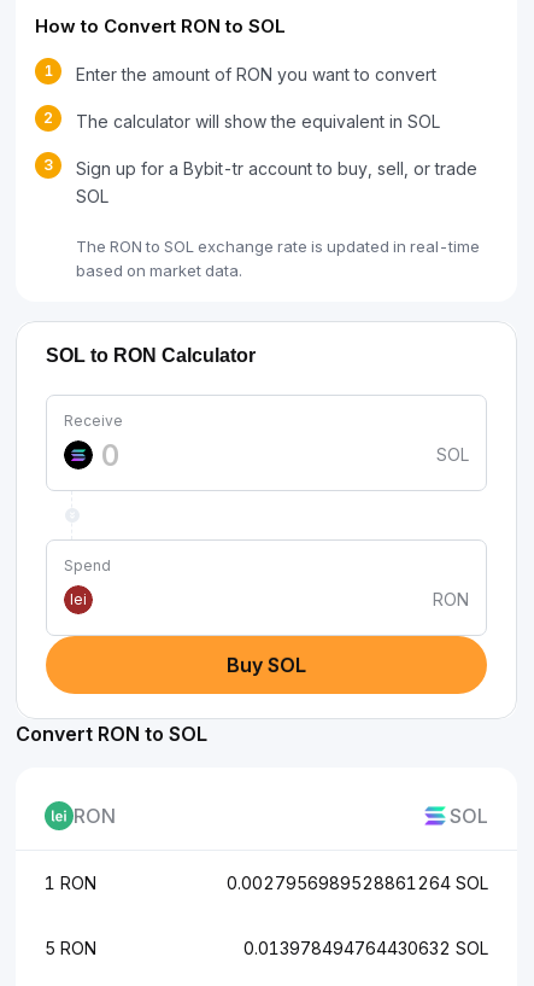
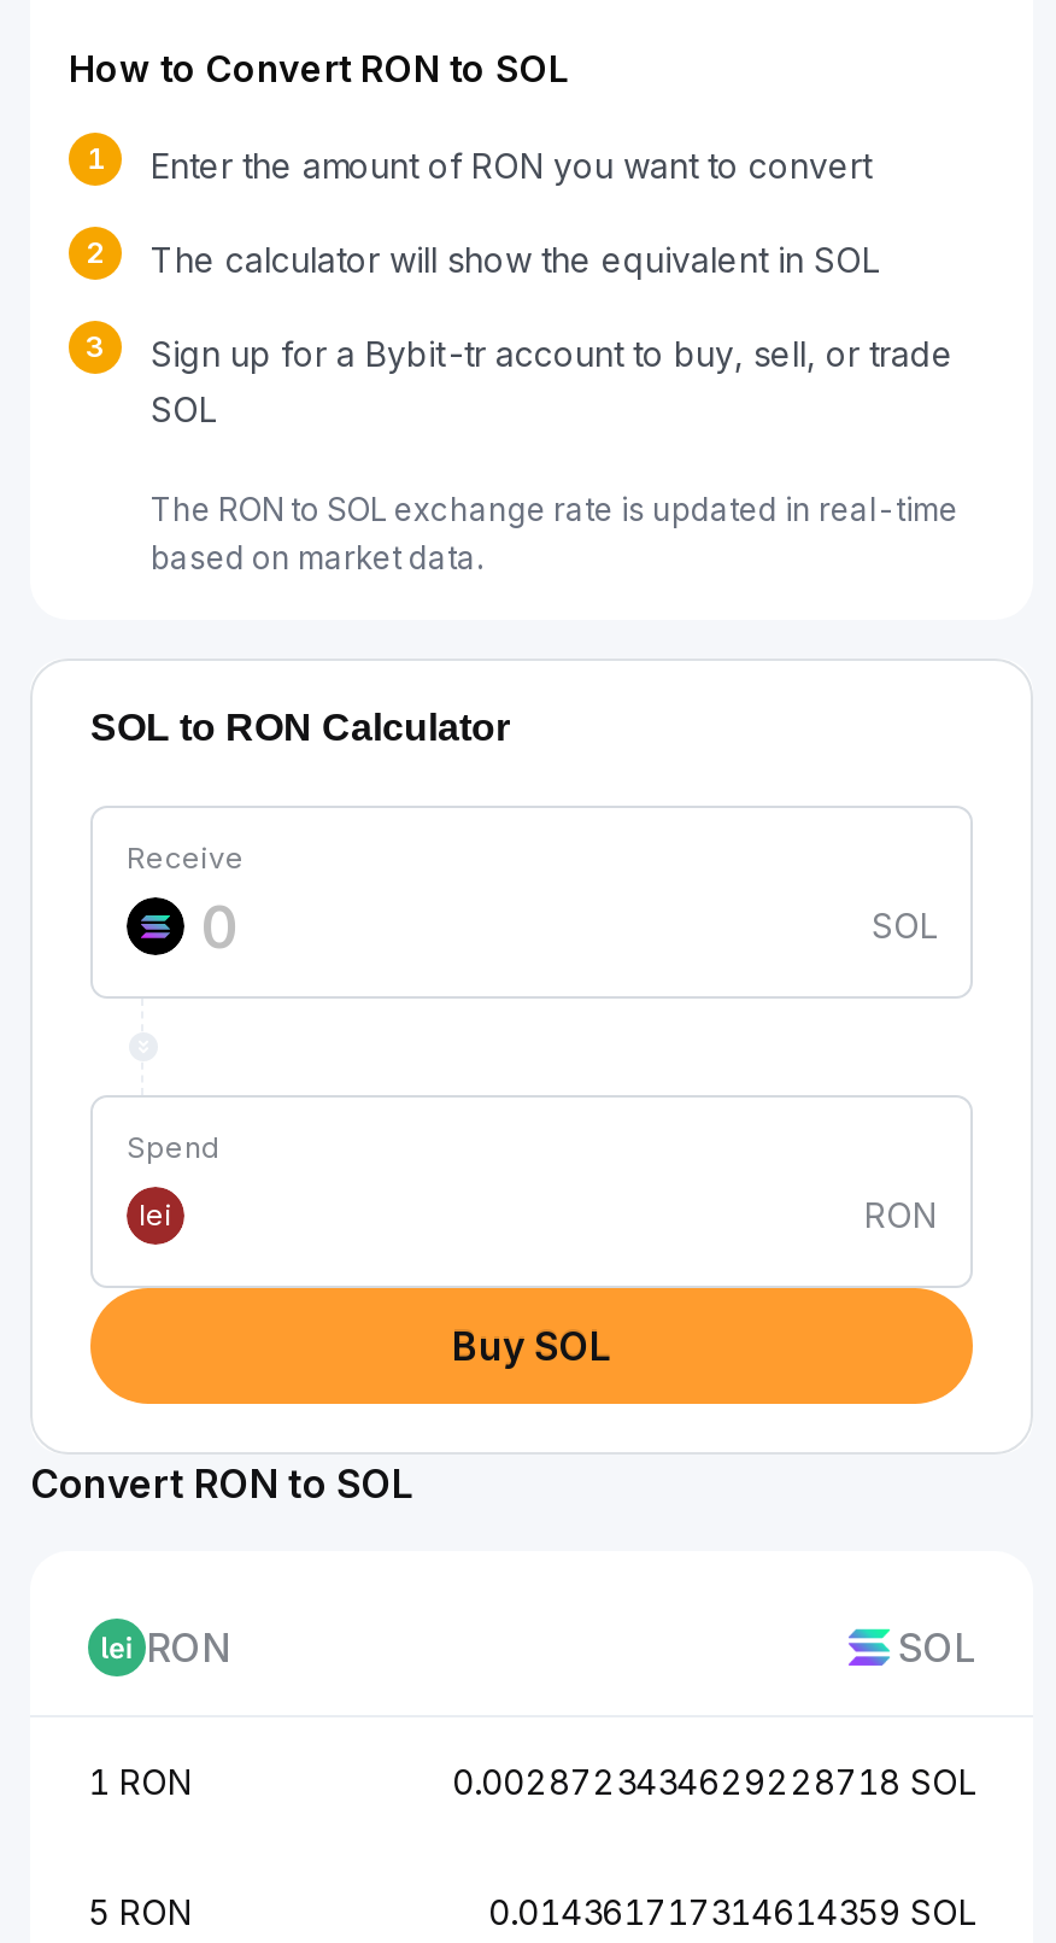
- 0.0027956989528861264 SOL
+ 0.0028723434629228718 SOL

- 0.013978494764430632 SOL
+ 0.014361717314614359 SOL
